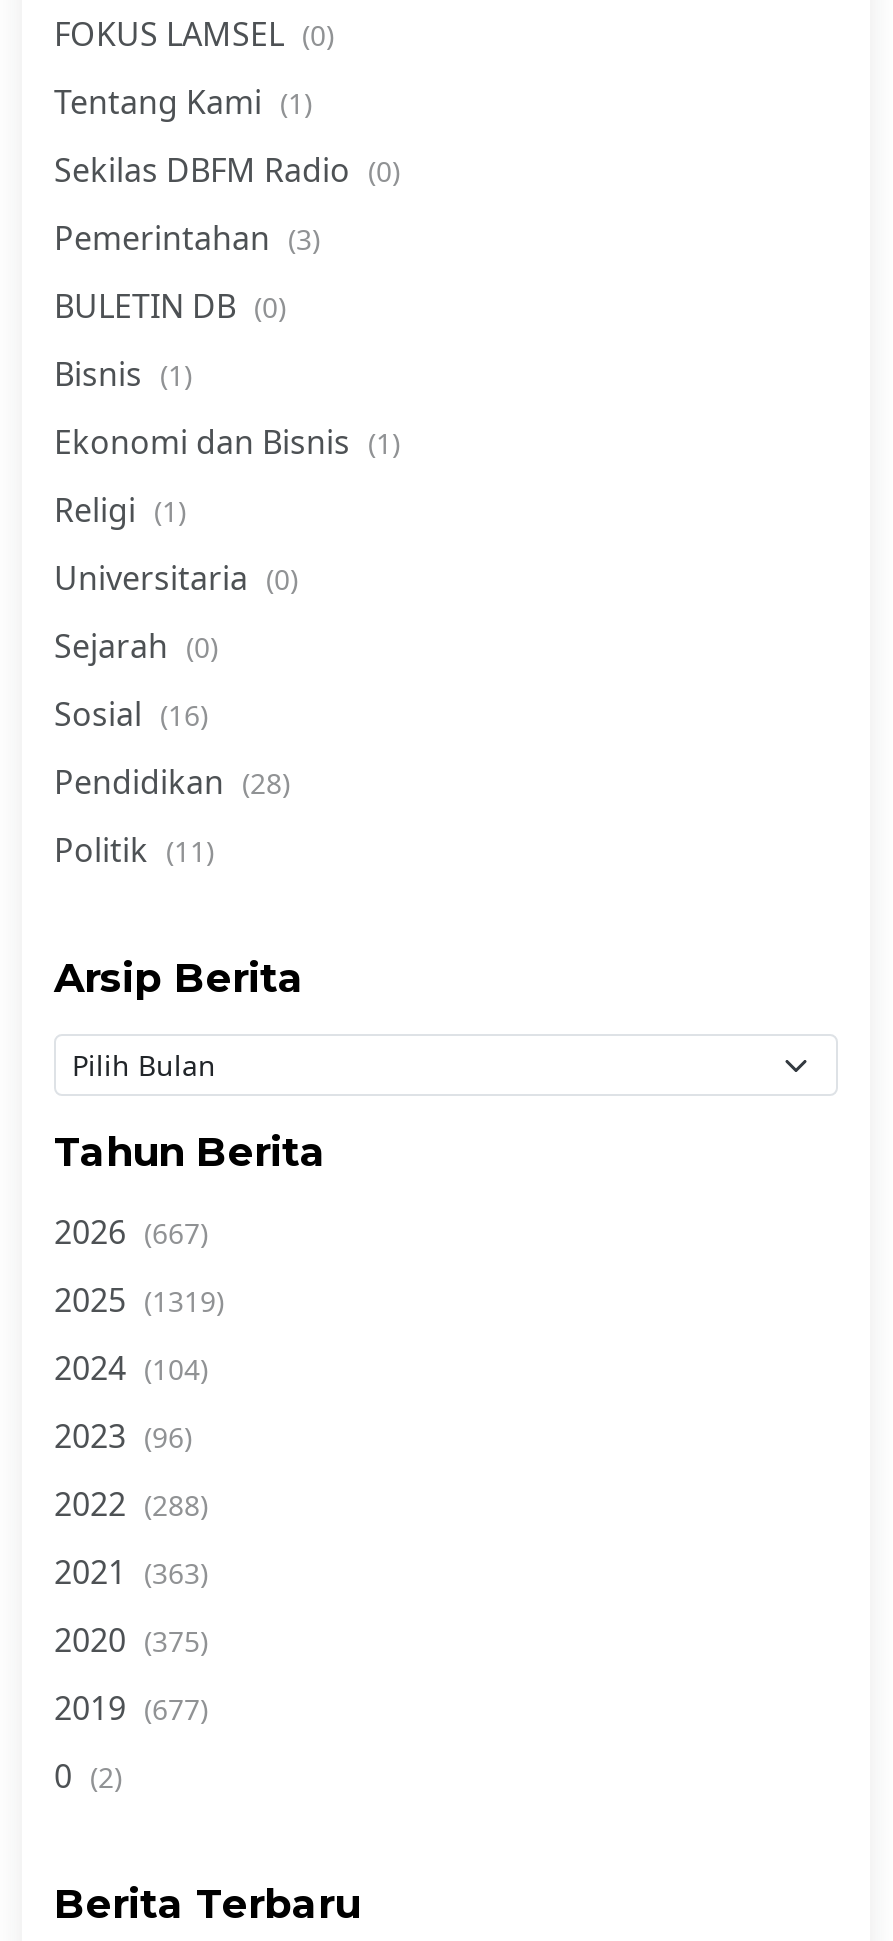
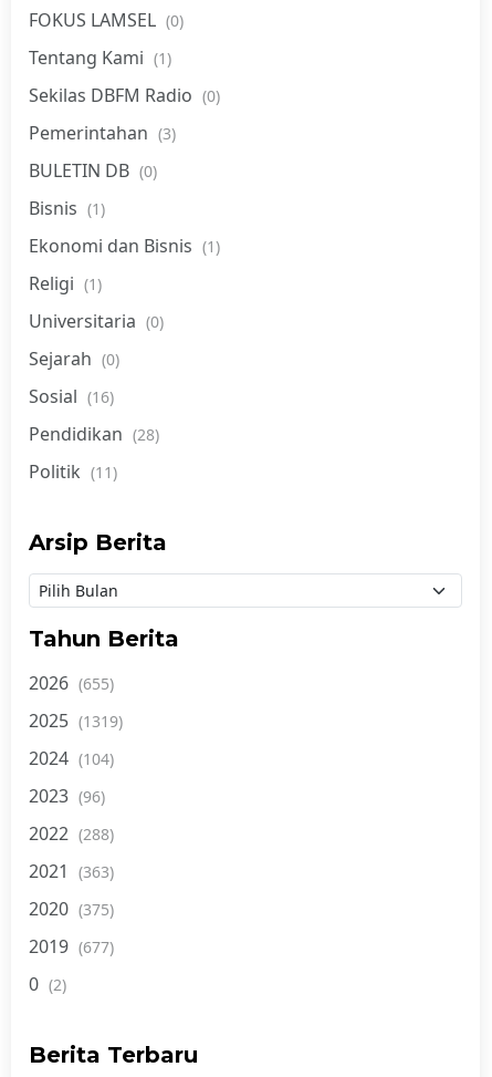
- 2026 (667)
+ 2026 (655)
